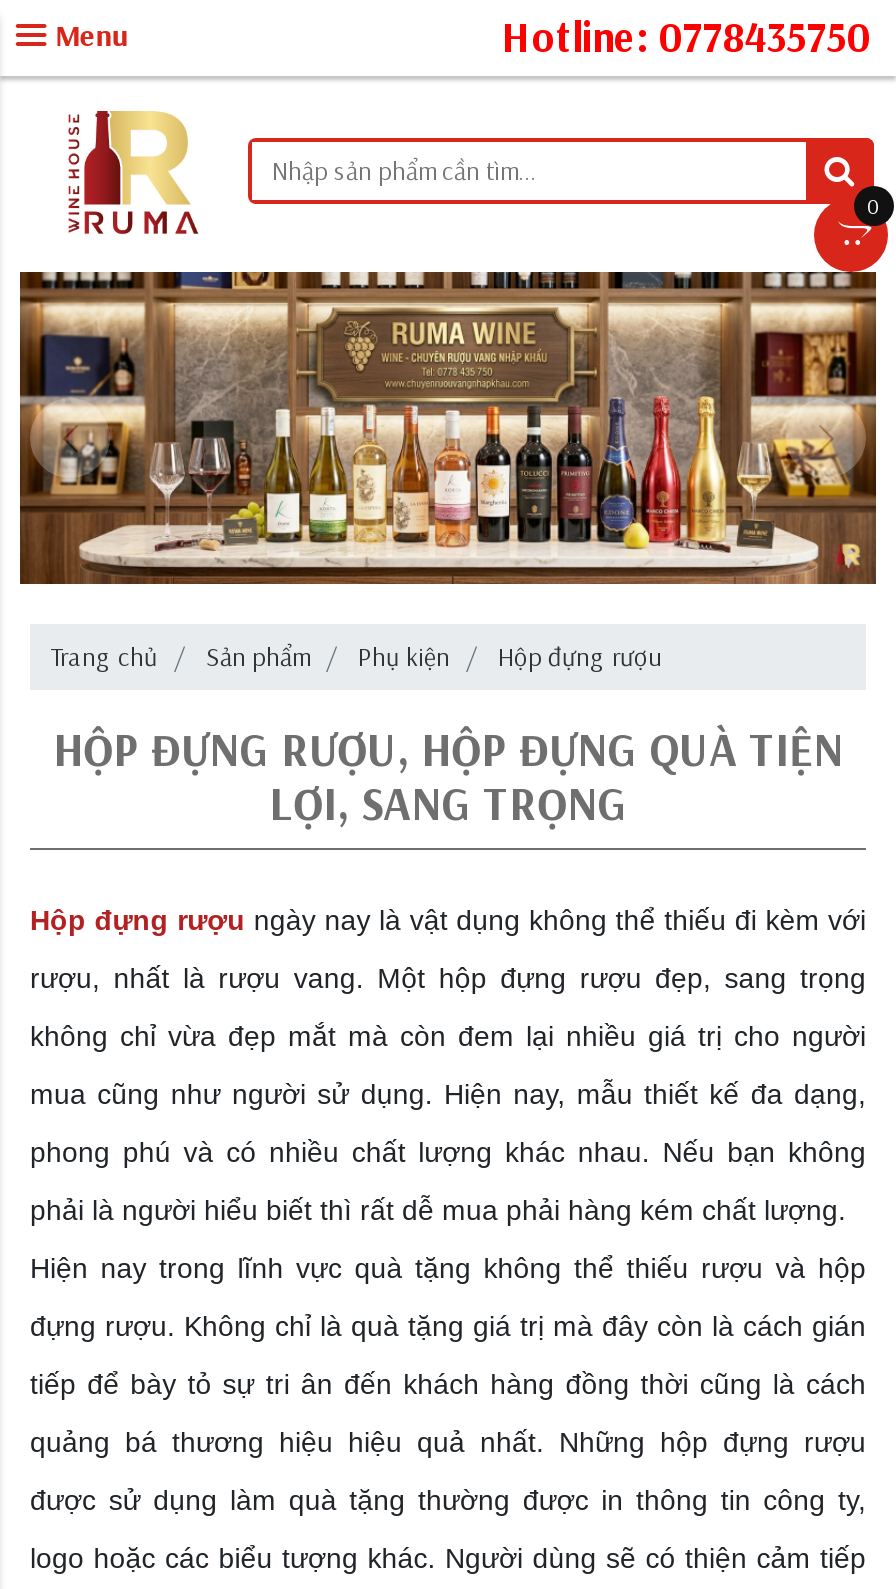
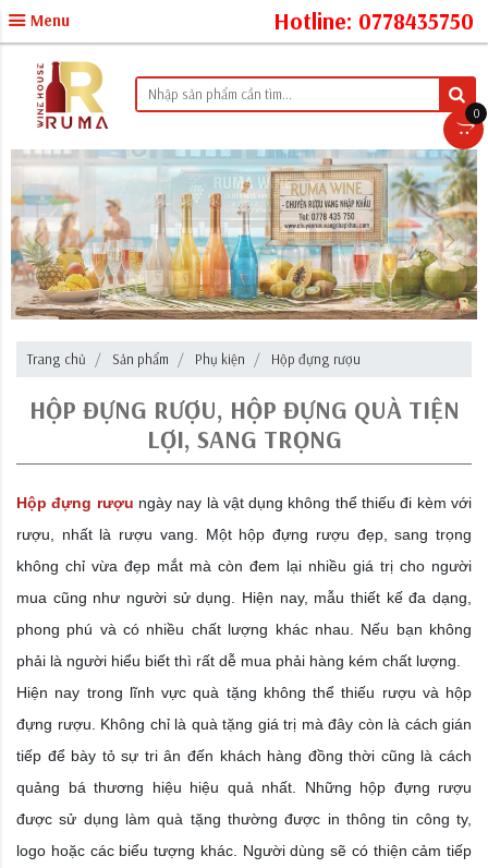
- [image]
+ [image]
